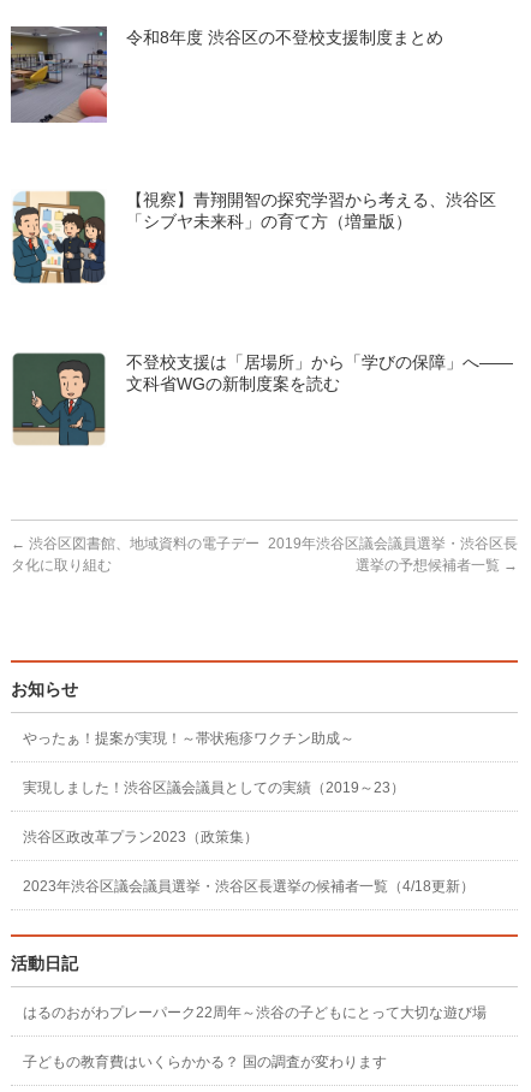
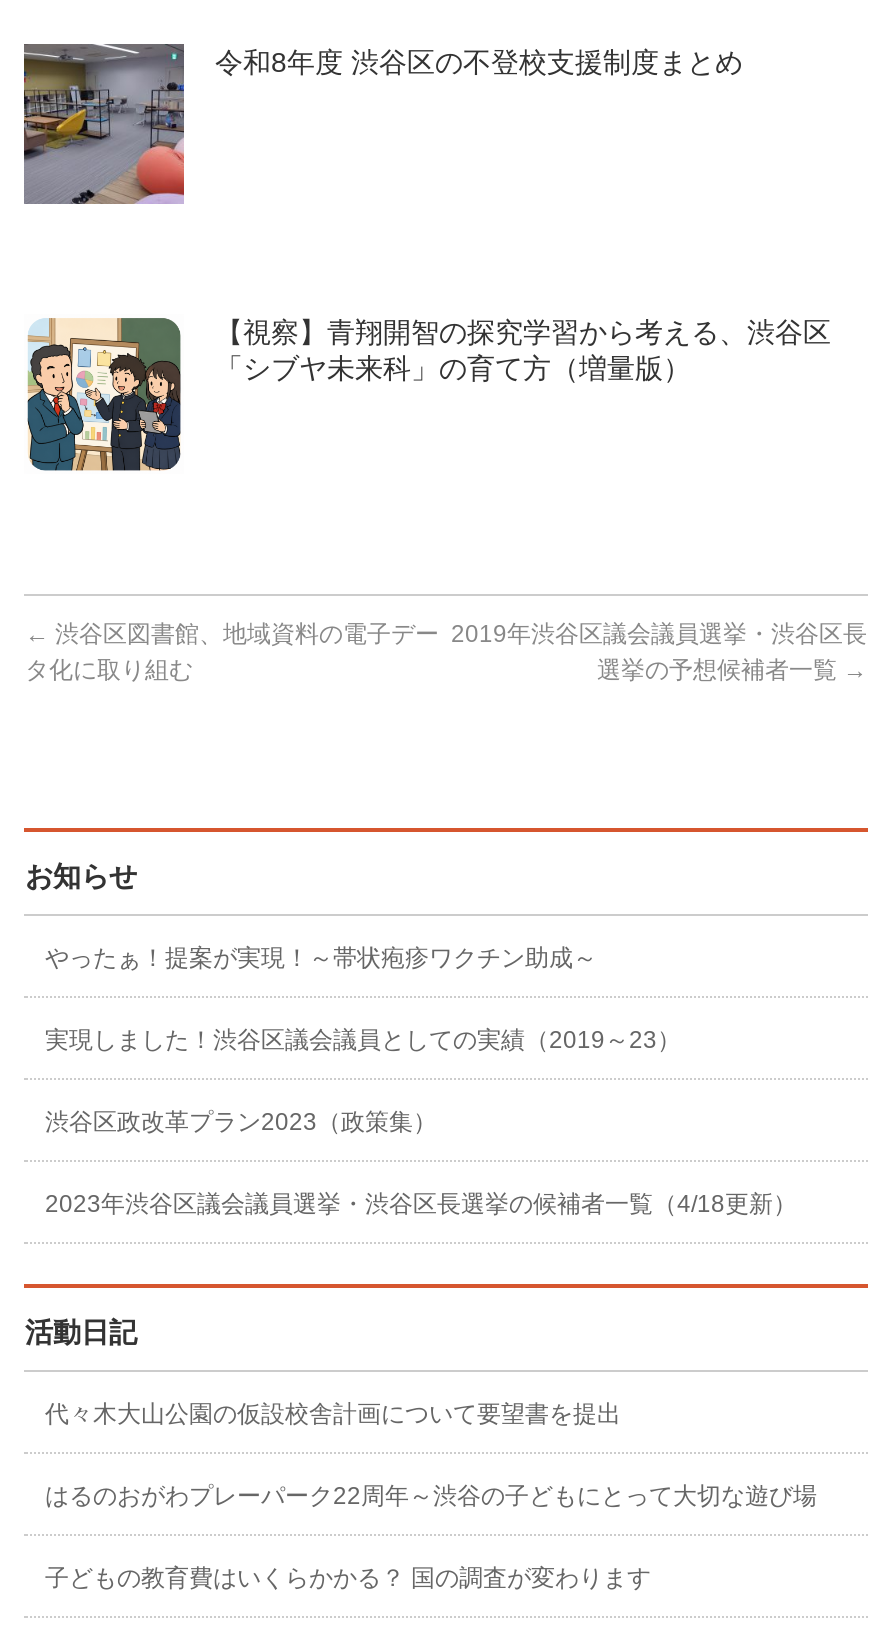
- [image]
- 不登校支援は「居場所」から「学びの保障」へ――
- 文科省WGの新制度案を読む

moved up: タ化に取り組む | 2019年渋谷区議会議員選挙・渋谷区長 | お知らせ | やったぁ！提案が実現！～帯状疱疹ワクチン助成～ | 実現しました！渋谷区議会議員としての実績（2019～23） | 渋谷区政改革プラン2023（政策集） | 2023年渋谷区議会議員選挙・渋谷区長選挙の候補者一覧（4/18更新） | 活動日記

+ 代々木大山公園の仮設校舎計画について要望書を提出
